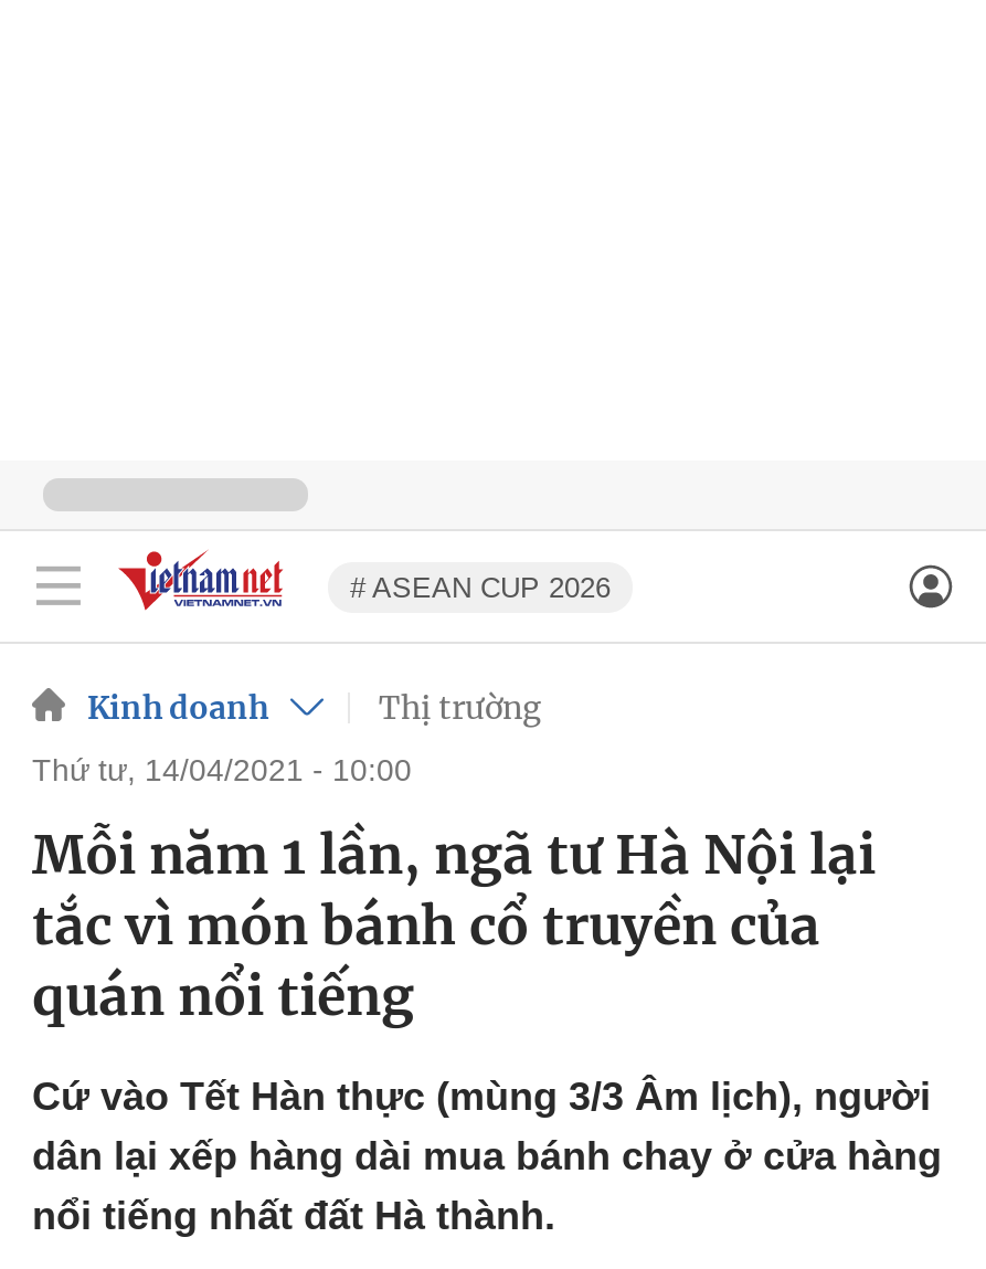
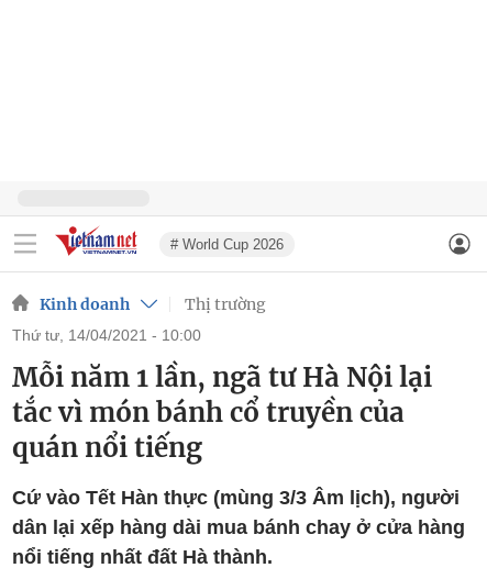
- # ASEAN CUP 2026
+ # World Cup 2026
